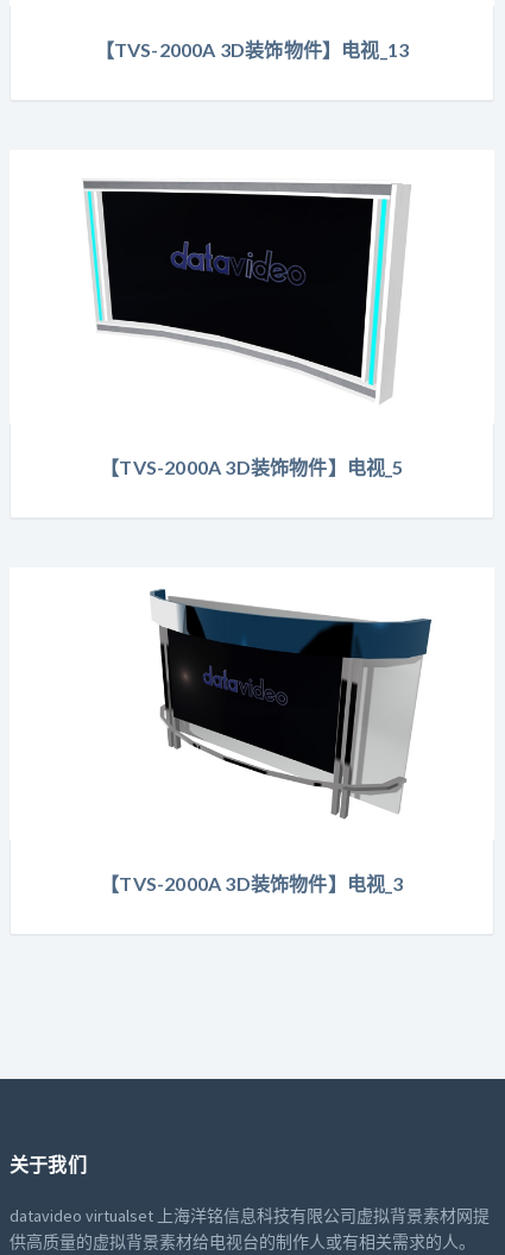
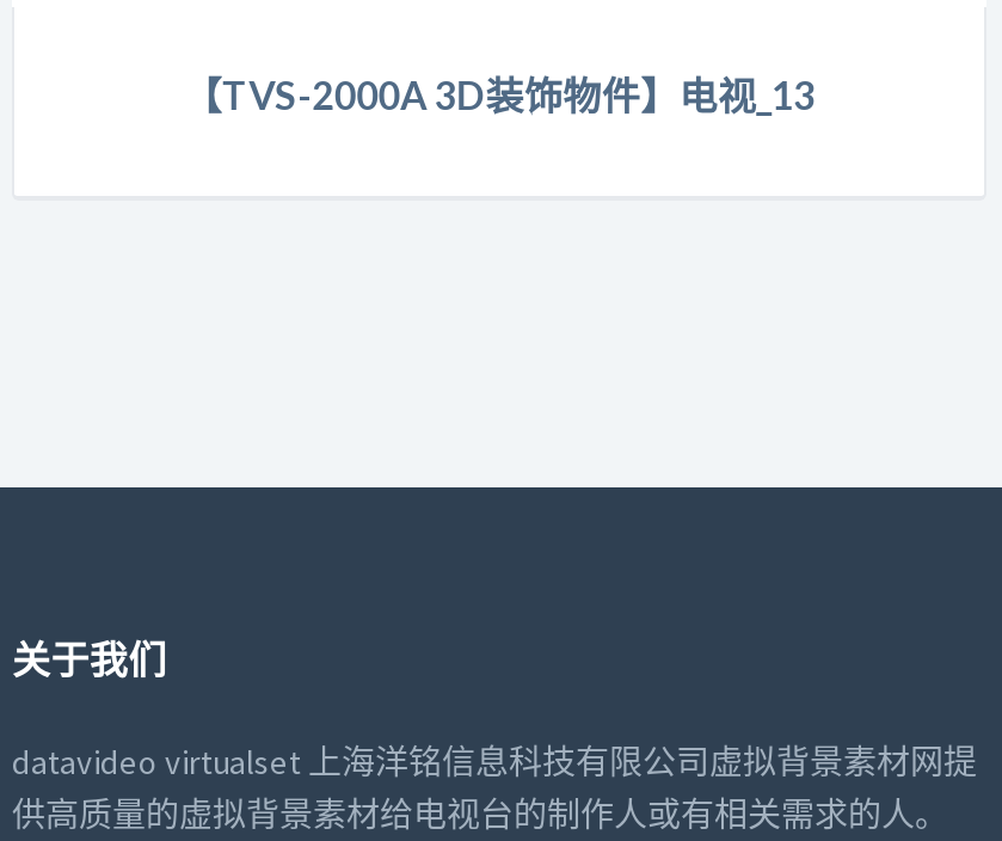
- [image]

- 【TVS-2000A 3D装饰物件】电视_5

- [image]

- 【TVS-2000A 3D装饰物件】电视_3
